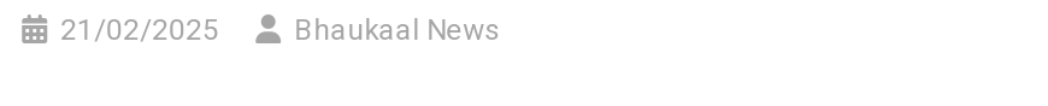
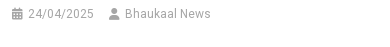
- 21/02/2025
+ 24/04/2025
